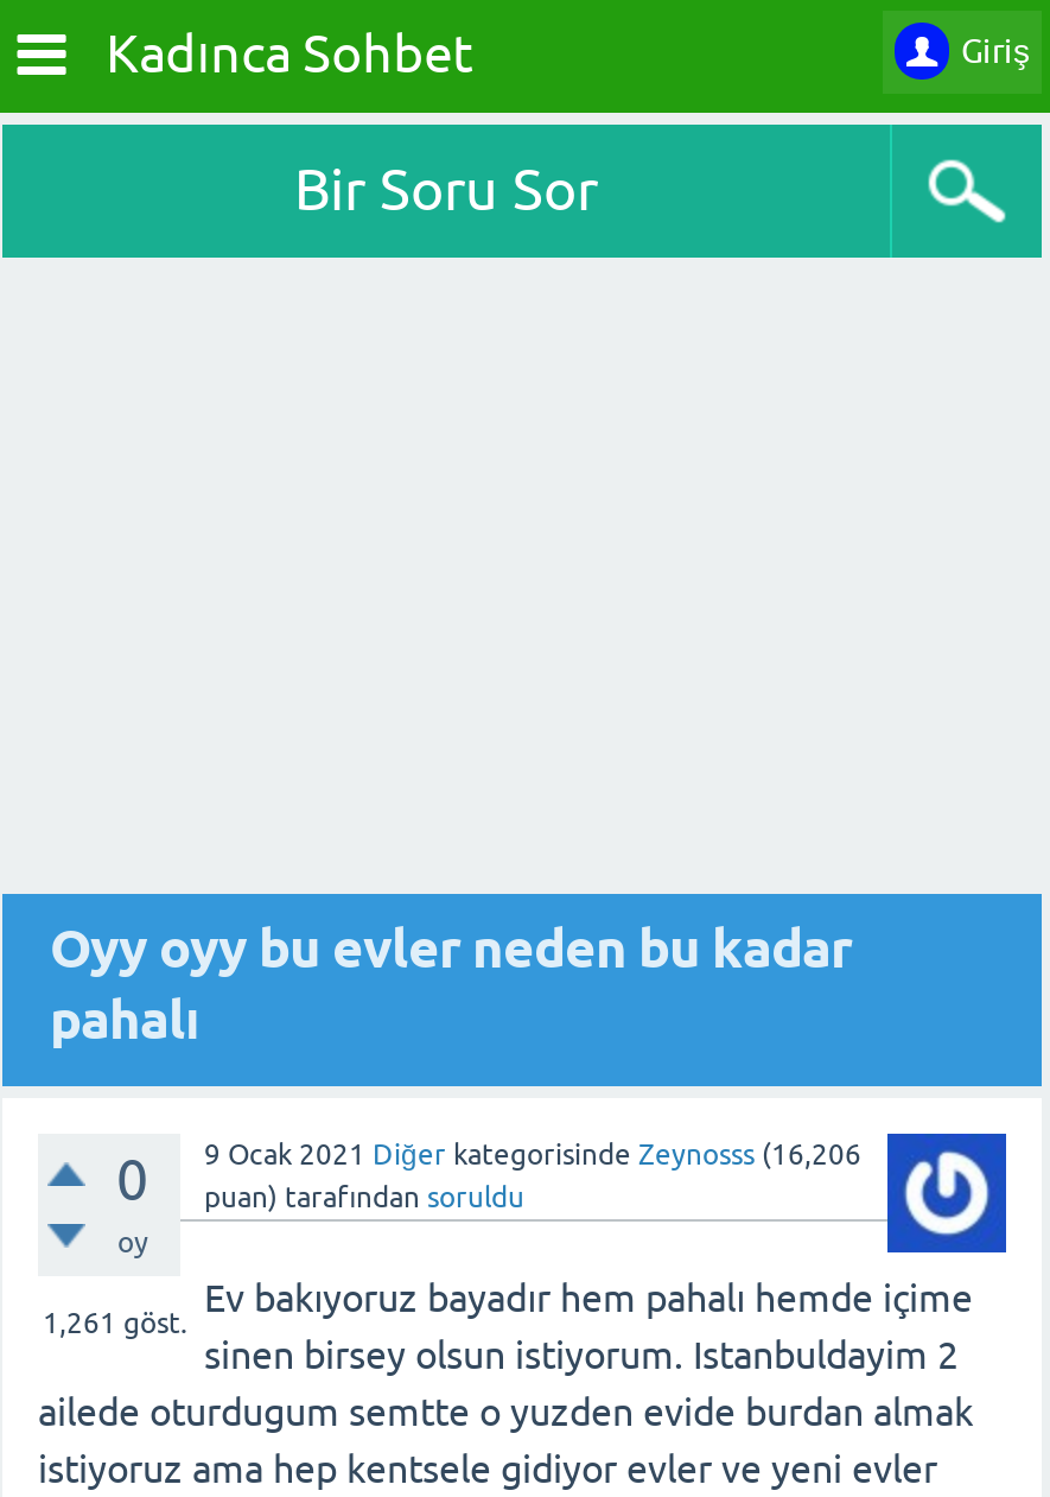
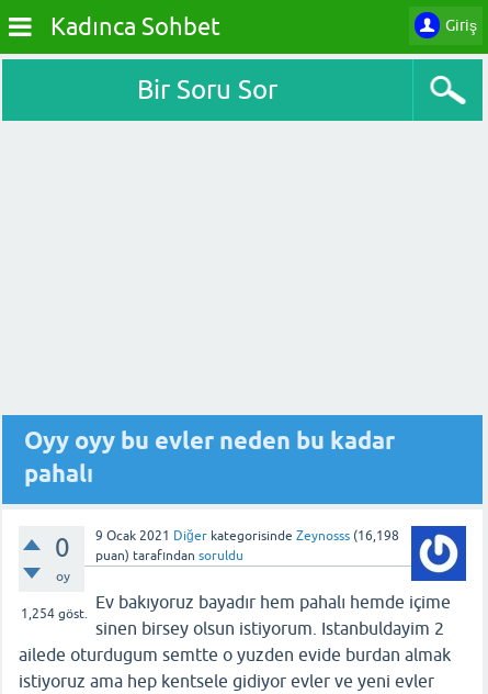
- 9 Ocak 2021 Diğer kategorisinde Zeynosss (16,206
+ 9 Ocak 2021 Diğer kategorisinde Zeynosss (16,198

- 1,261 göst.
+ 1,254 göst.
